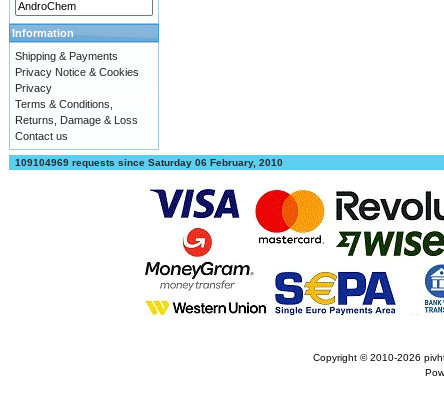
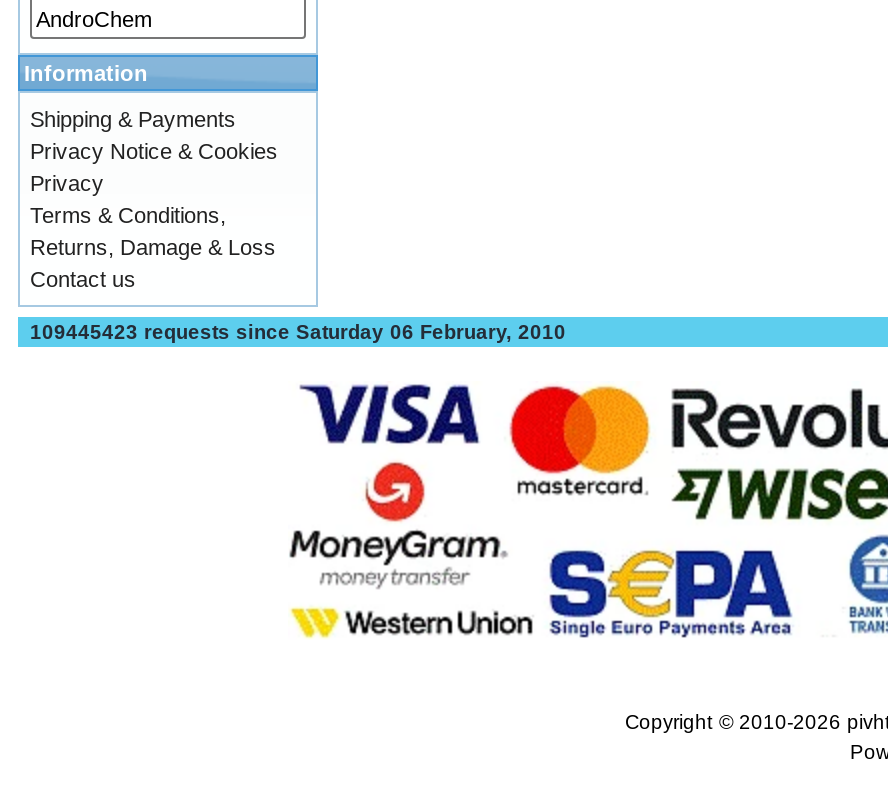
- 109104969 requests since Saturday 06 February, 2010
+ 109445423 requests since Saturday 06 February, 2010
